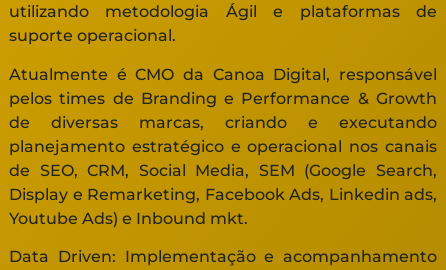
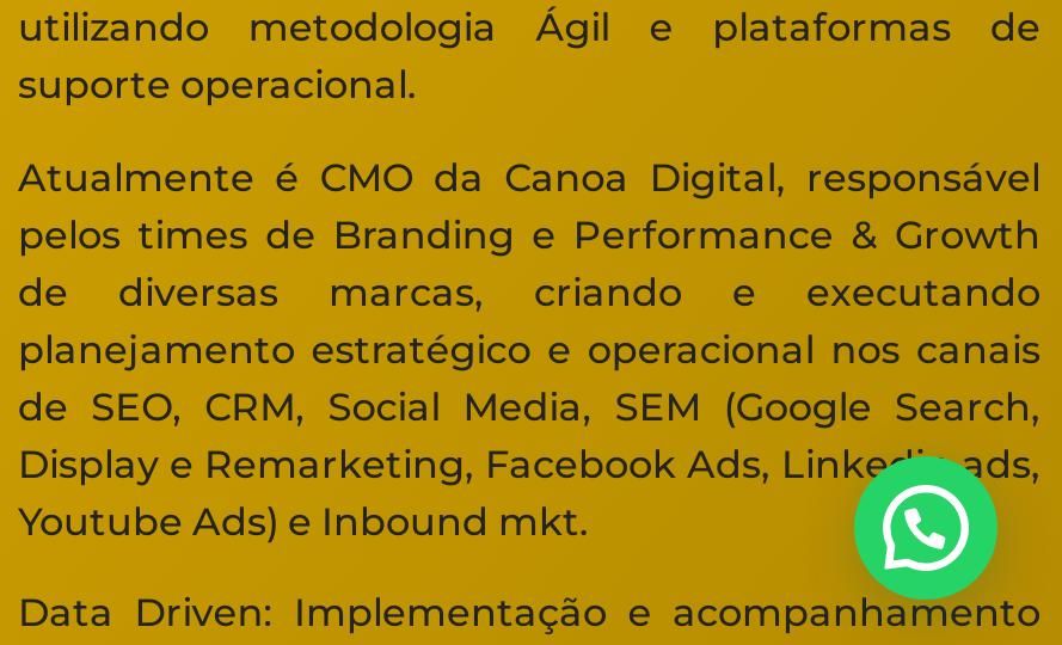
+ [image]
